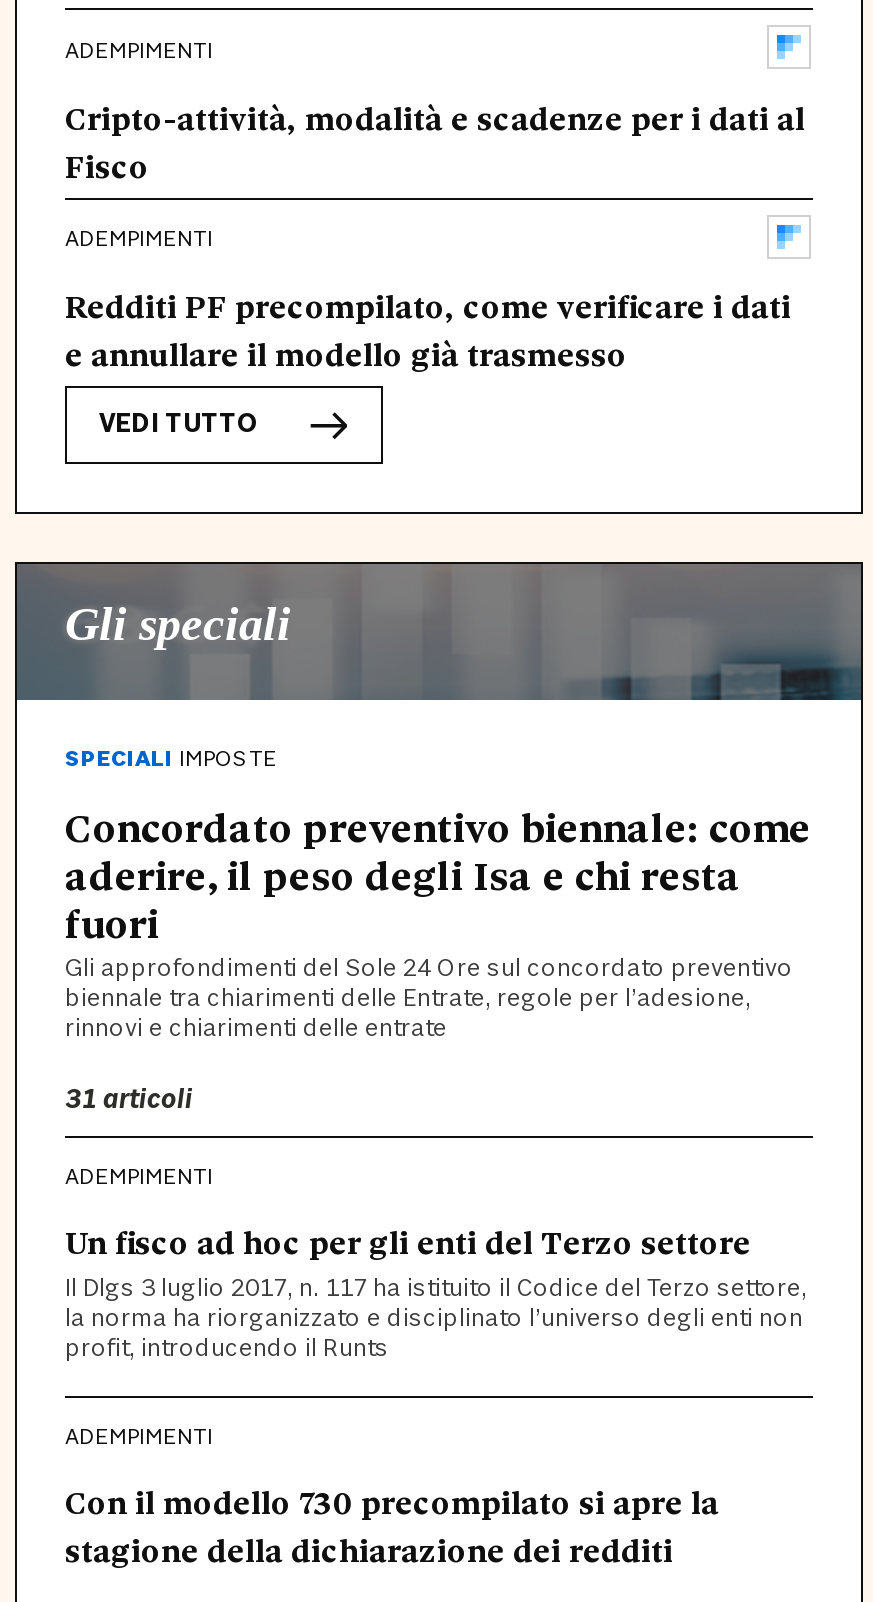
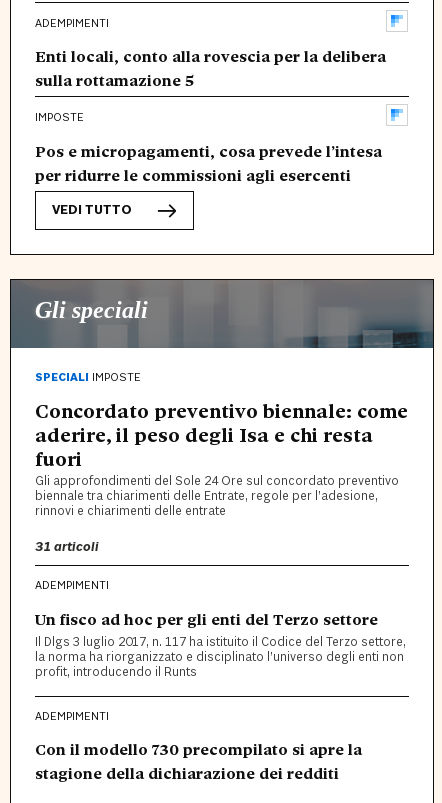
- Cripto-attività, modalità e scadenze per i dati al
- Fisco
+ Enti locali, conto alla rovescia per la delibera
+ sulla rottamazione 5

- ADEMPIMENTI
+ IMPOSTE

- Redditi PF precompilato, come verificare i dati
- e annullare il modello già trasmesso
+ Pos e micropagamenti, cosa prevede l’intesa
+ per ridurre le commissioni agli esercenti
